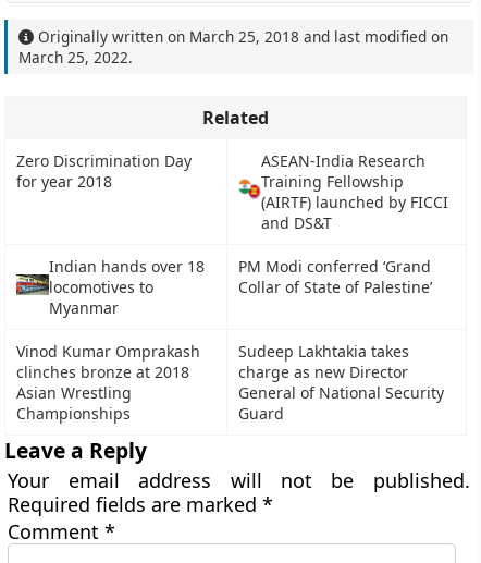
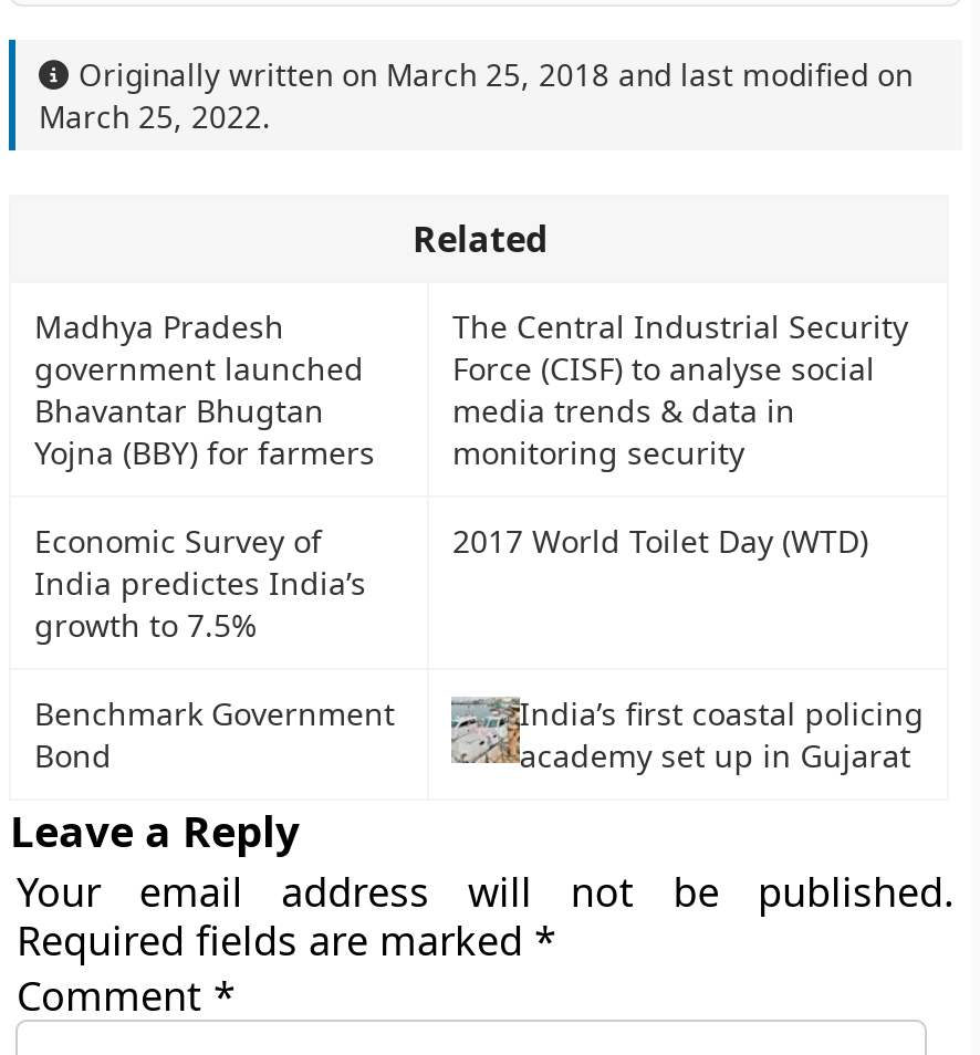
- Zero Discrimination Day
- for year 2018
+ Madhya Pradesh
+ government launched
+ Bhavantar Bhugtan
+ Yojna (BBY) for farmers

- ASEAN-India Research
- Training Fellowship
- (AIRTF) launched by FICCI
- and DS&T
+ The Central Industrial Security
+ Force (CISF) to analyse social
+ media trends & data in
+ monitoring security

- Indian hands over 18
- locomotives to
- Myanmar
+ Economic Survey of
+ India predictes India’s
+ growth to 7.5%

- PM Modi conferred ‘Grand
- Collar of State of Palestine’
+ 2017 World Toilet Day (WTD)

- Vinod Kumar Omprakash
- clinches bronze at 2018
- Asian Wrestling
- Championships
+ Benchmark Government
+ Bond

- Sudeep Lakhtakia takes
- charge as new Director
- General of National Security
- Guard
+ India’s first coastal policing
+ academy set up in Gujarat
